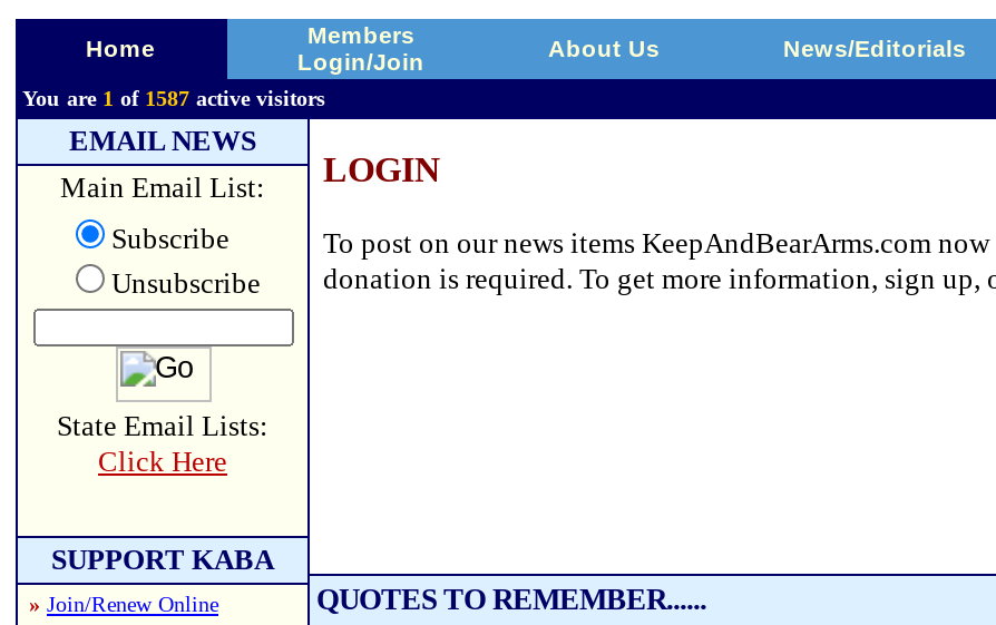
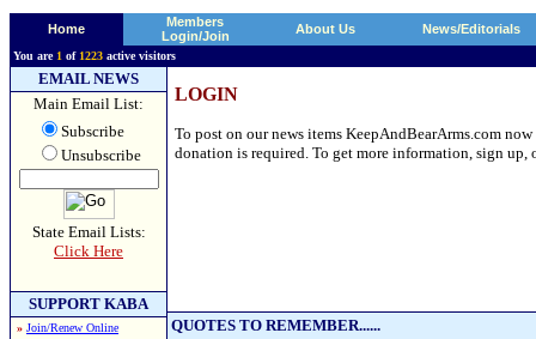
- You are 1 of 1587 active visitors
+ You are 1 of 1223 active visitors
